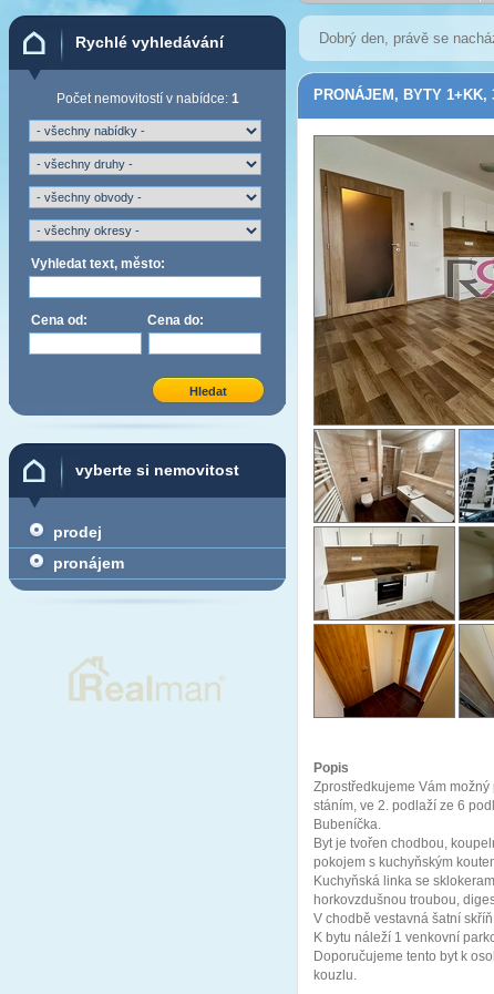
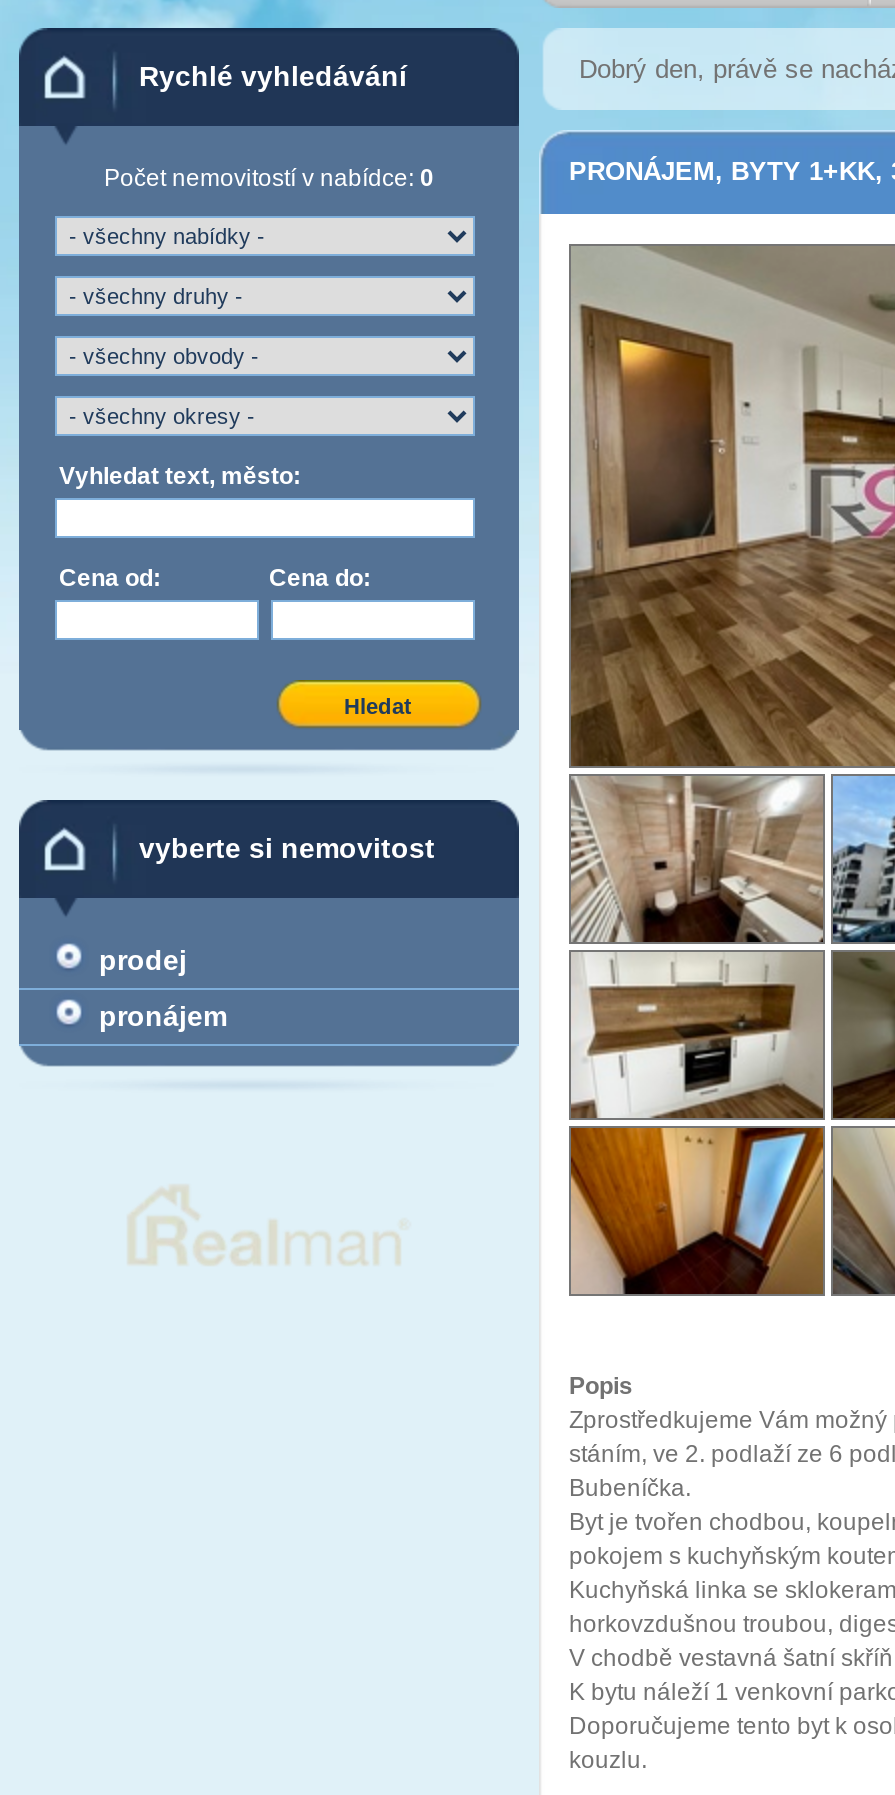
- Počet nemovitostí v nabídce: 1
+ Počet nemovitostí v nabídce: 0
